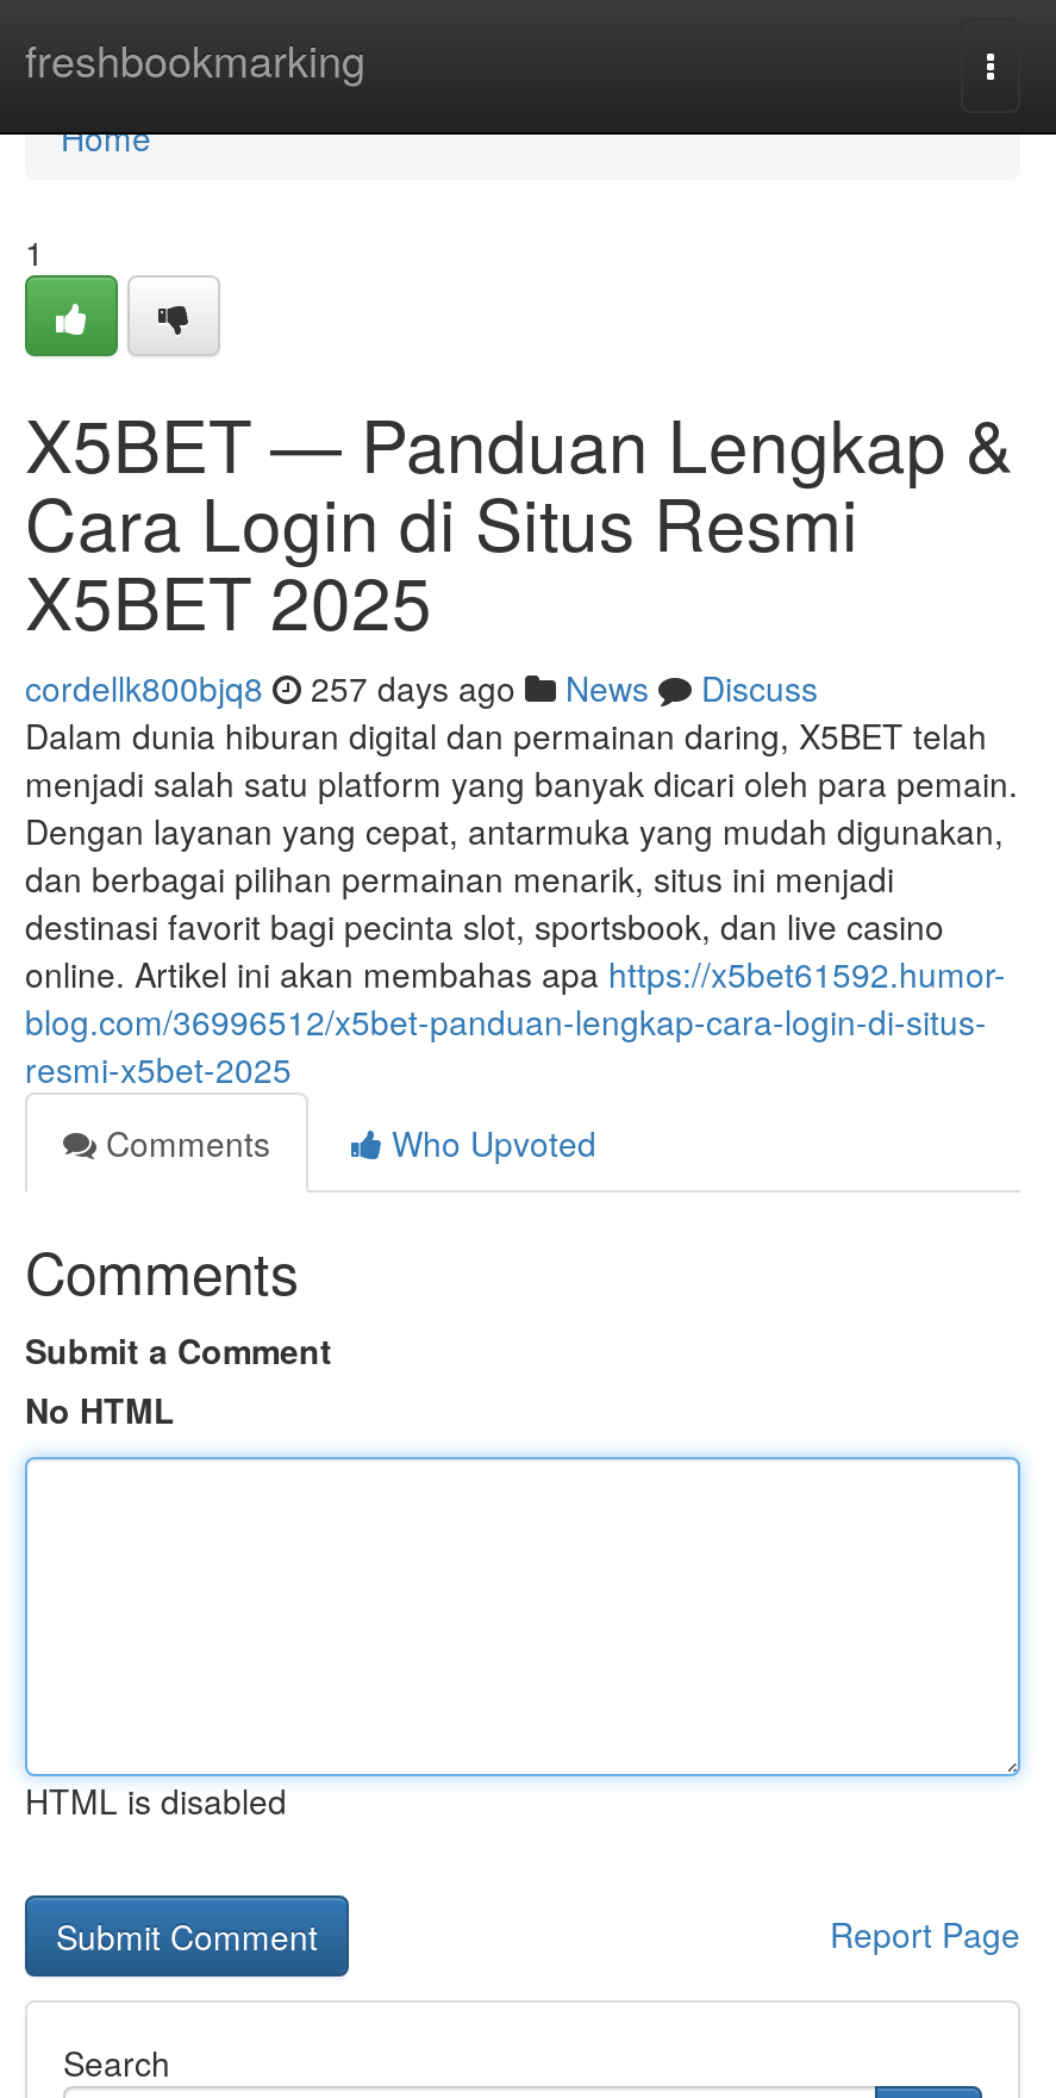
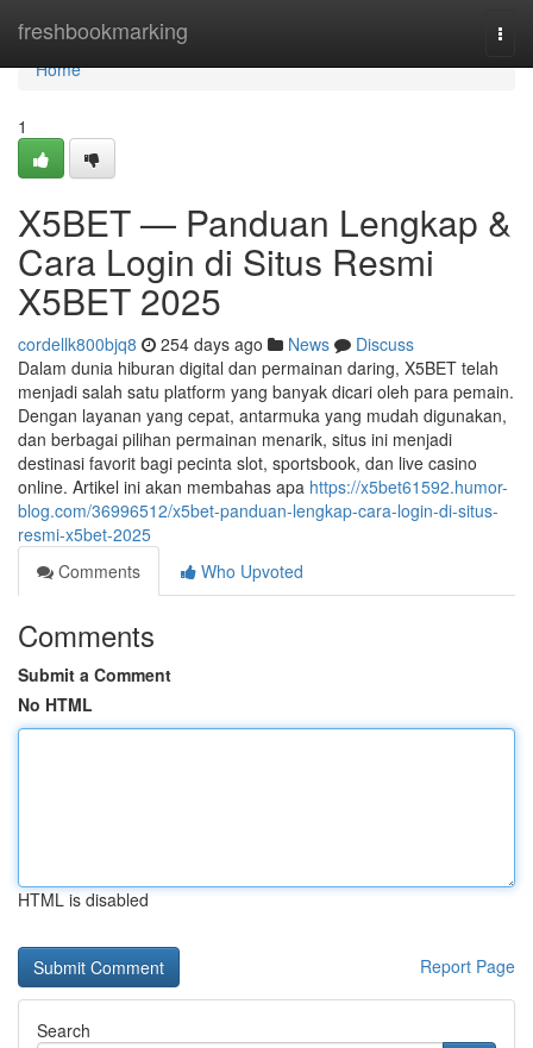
- cordellk800bjq8 257 days ago News Discuss
+ cordellk800bjq8 254 days ago News Discuss
